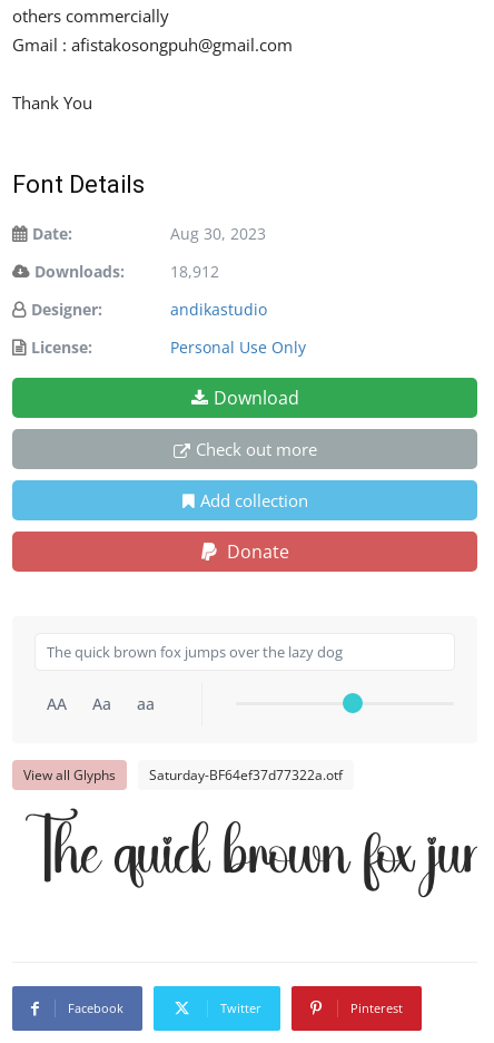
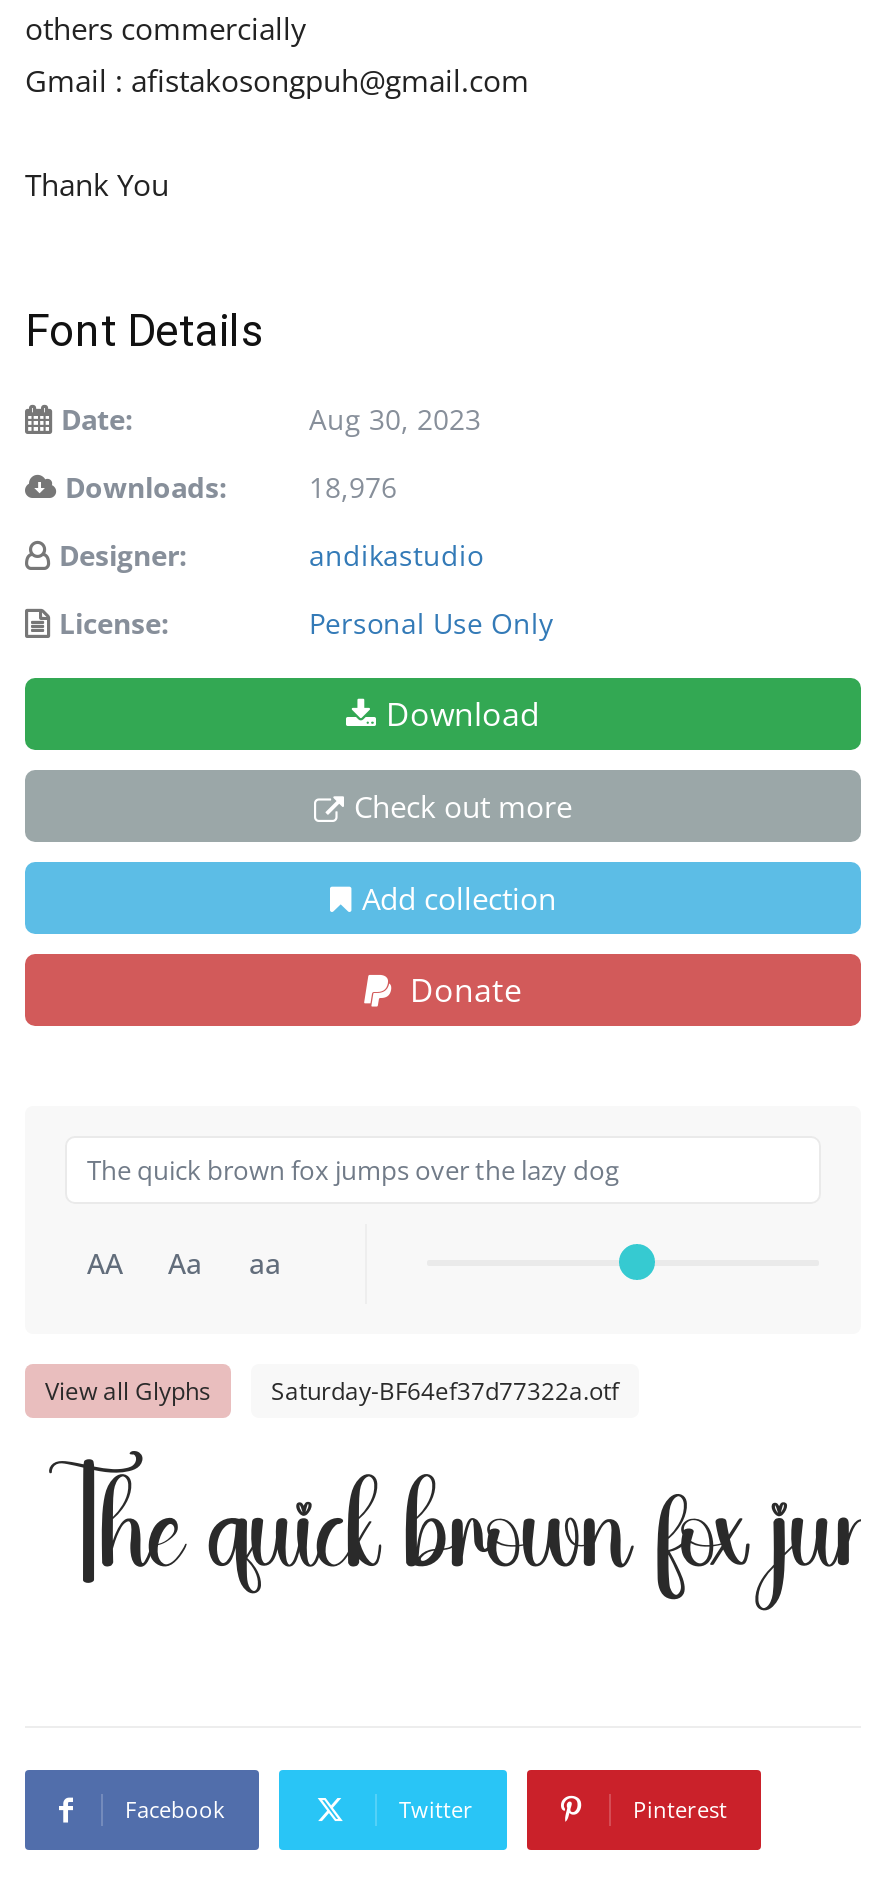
- 18,912
+ 18,976
